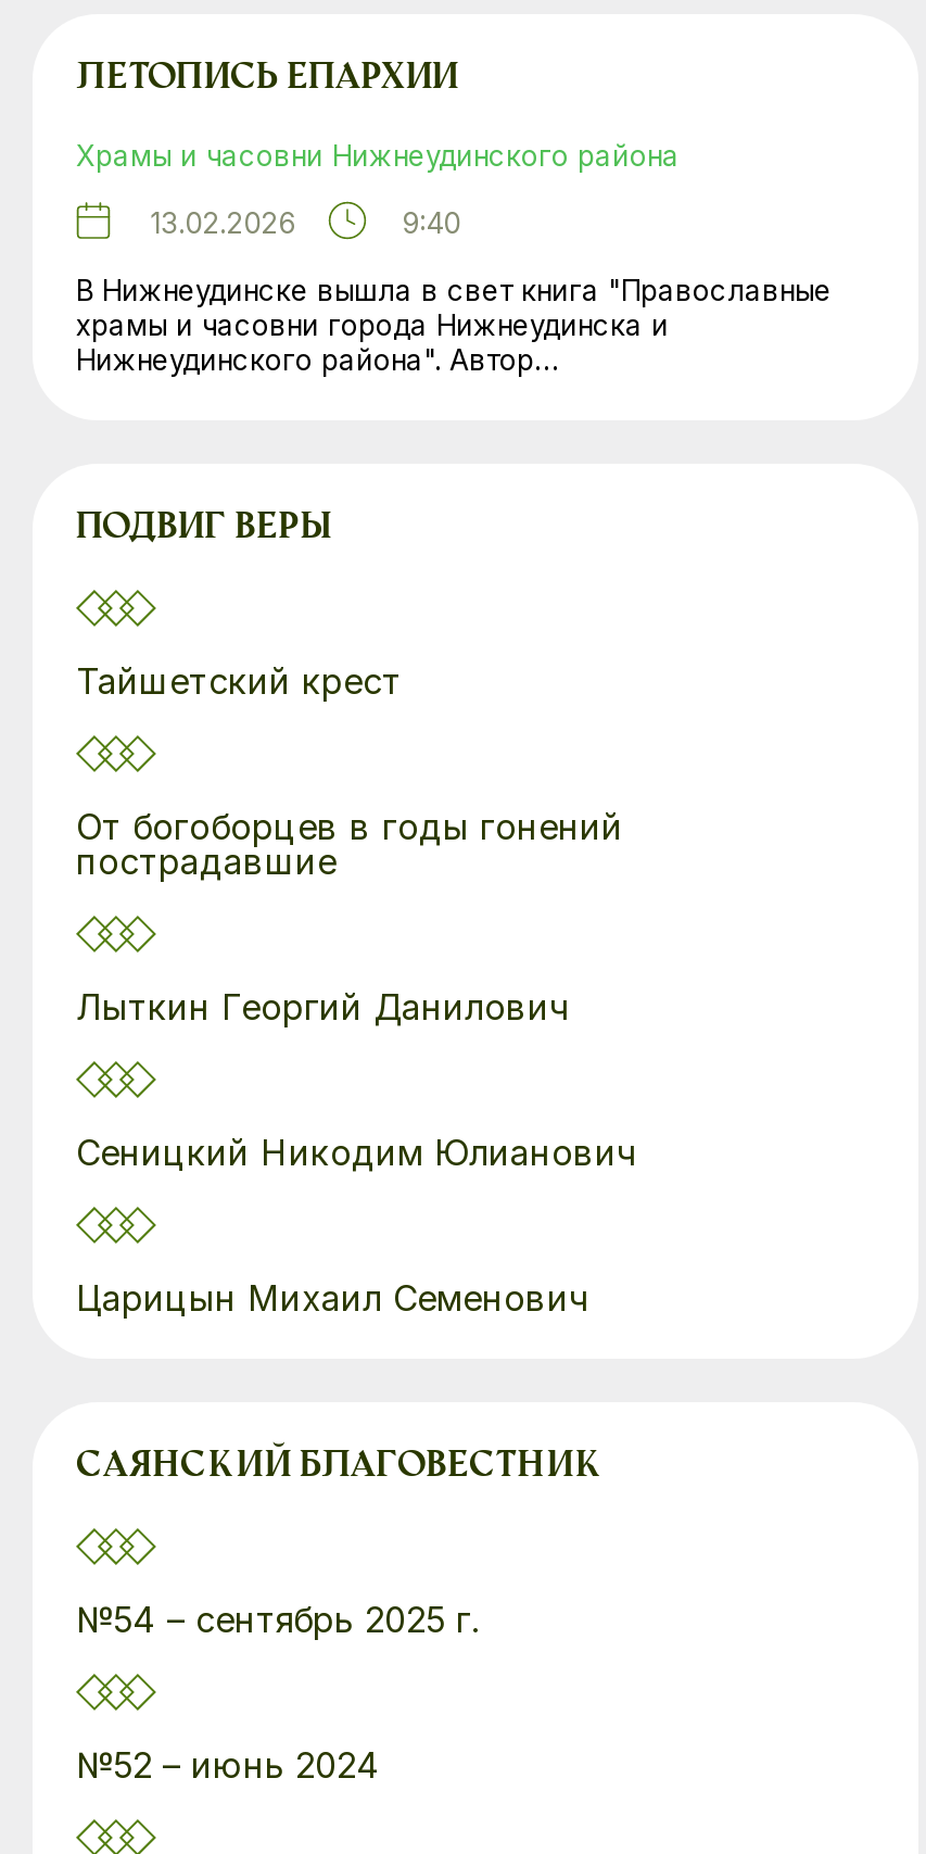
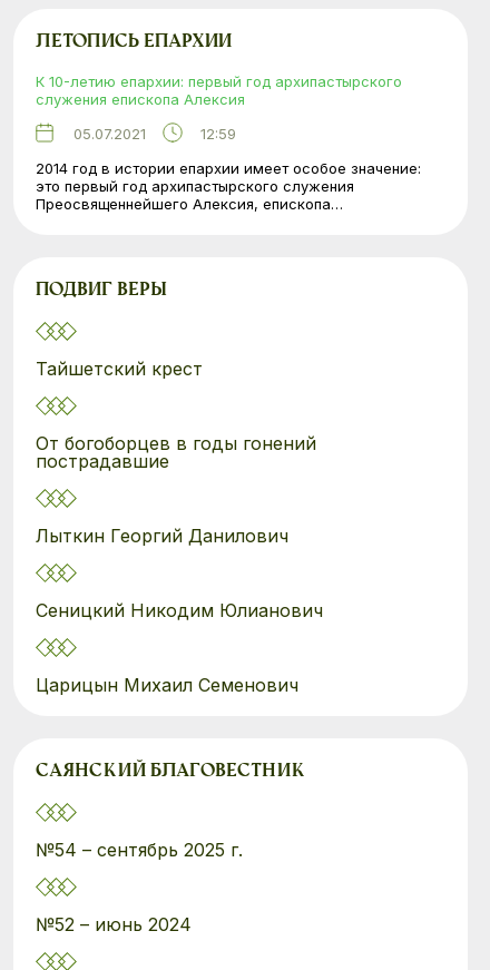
- Храмы и часовни Нижнеудинского района
+ К 10-летию епархии: первый год архипастырского
+ служения епископа Алексия

- 13.02.2026
- 9:40
+ 05.07.2021
+ 12:59

- В Нижнеудинске вышла в свет книга "Православные
- храмы и часовни города Нижнеудинска и
- Нижнеудинского района". Автор…
+ 2014 год в истории епархии имеет особое значение:
+ это первый год архипастырского служения
+ Преосвященнейшего Алексия, епископа…
